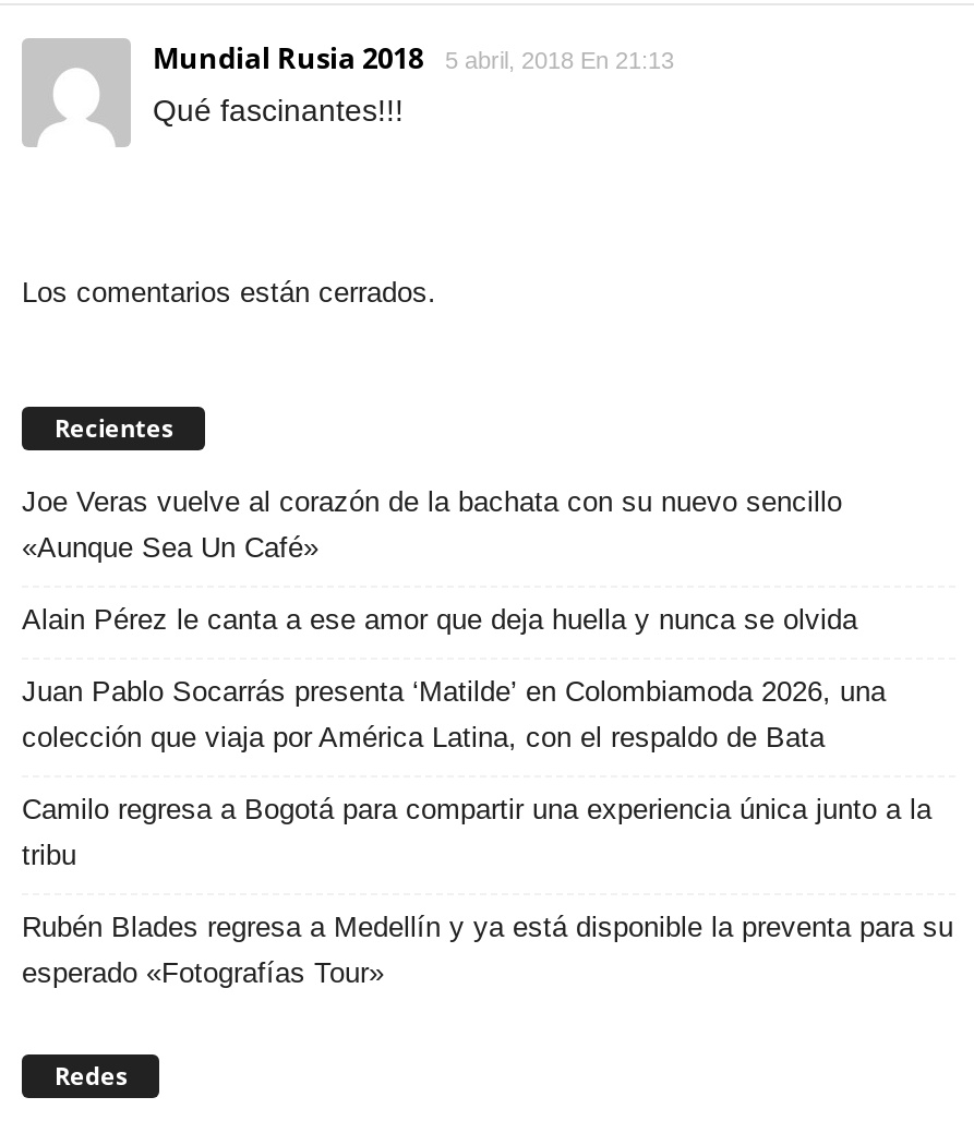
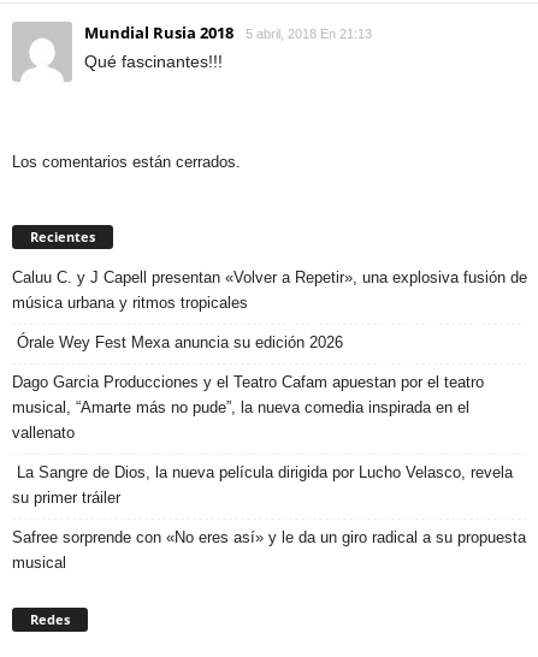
- Joe Veras vuelve al corazón de la bachata con su nuevo sencillo
- «Aunque Sea Un Café»
+ Caluu C. y J Capell presentan «Volver a Repetir», una explosiva fusión de
+ música urbana y ritmos tropicales

- Alain Pérez le canta a ese amor que deja huella y nunca se olvida
+ Órale Wey Fest Mexa anuncia su edición 2026

- Juan Pablo Socarrás presenta ‘Matilde’ en Colombiamoda 2026, una
- colección que viaja por América Latina, con el respaldo de Bata
+ Dago Garcia Producciones y el Teatro Cafam apuestan por el teatro
+ musical, “Amarte más no pude”, la nueva comedia inspirada en el
+ vallenato

- Camilo regresa a Bogotá para compartir una experiencia única junto a la
- tribu
+ La Sangre de Dios, la nueva película dirigida por Lucho Velasco, revela
+ su primer tráiler

- Rubén Blades regresa a Medellín y ya está disponible la preventa para su
- esperado «Fotografías Tour»
+ Safree sorprende con «No eres así» y le da un giro radical a su propuesta
+ musical
